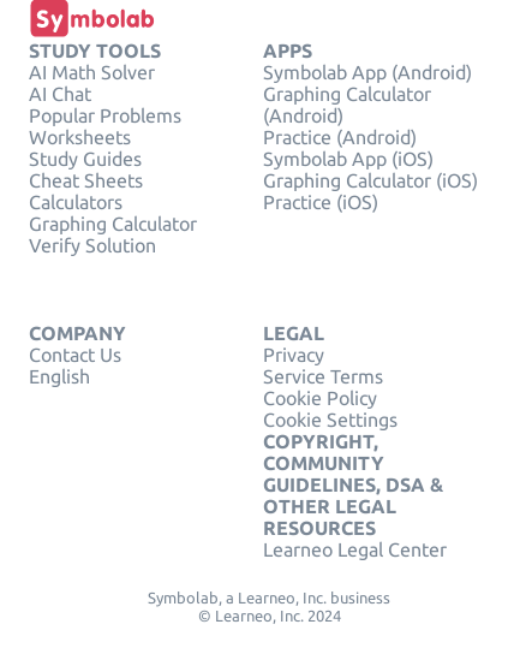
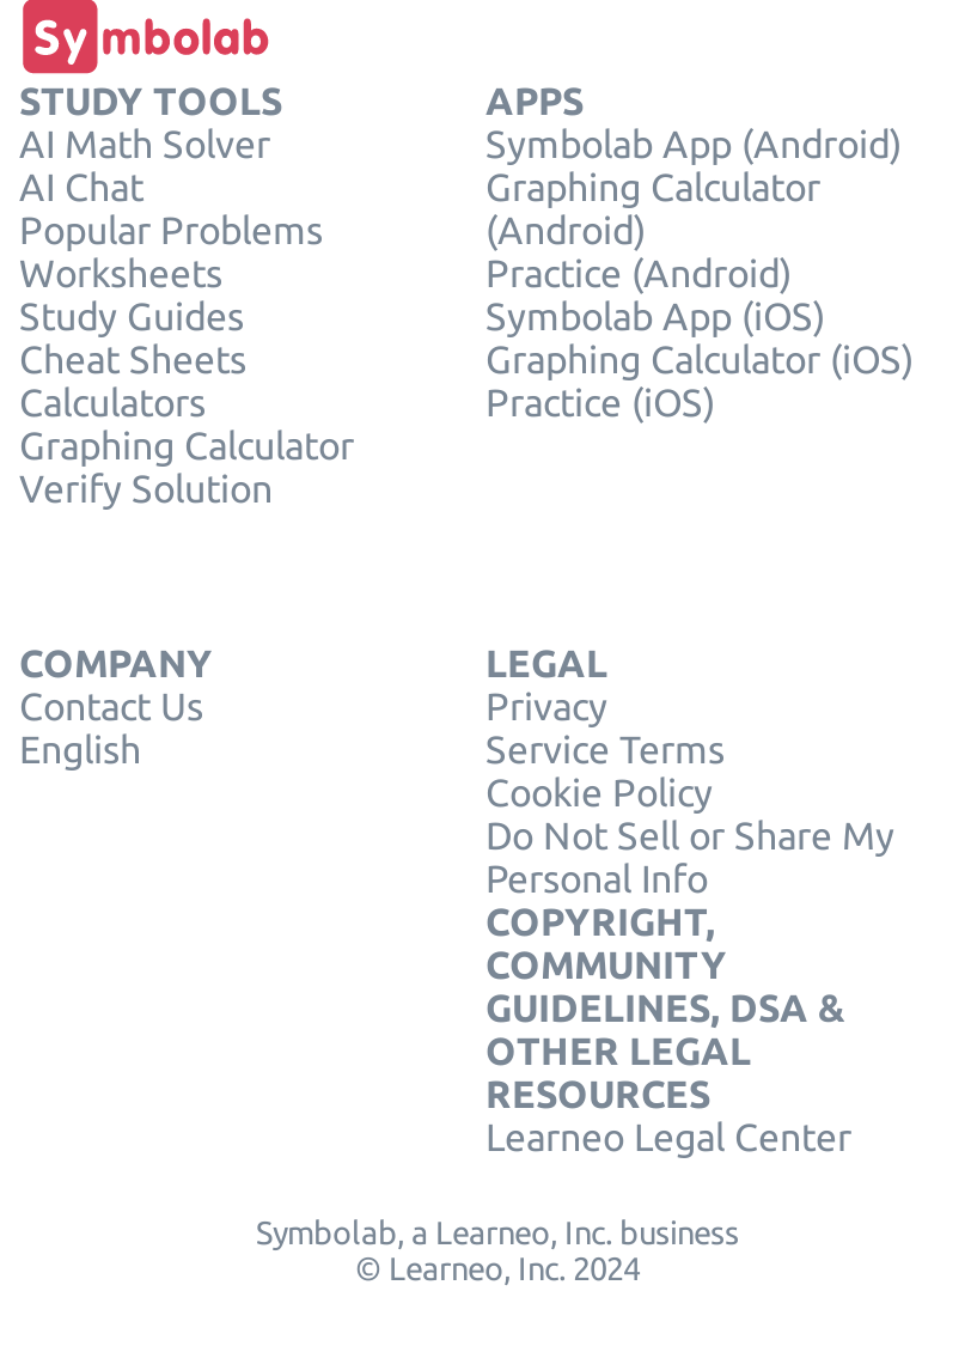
- Cookie Settings
+ Do Not Sell or Share My
+ Personal Info
